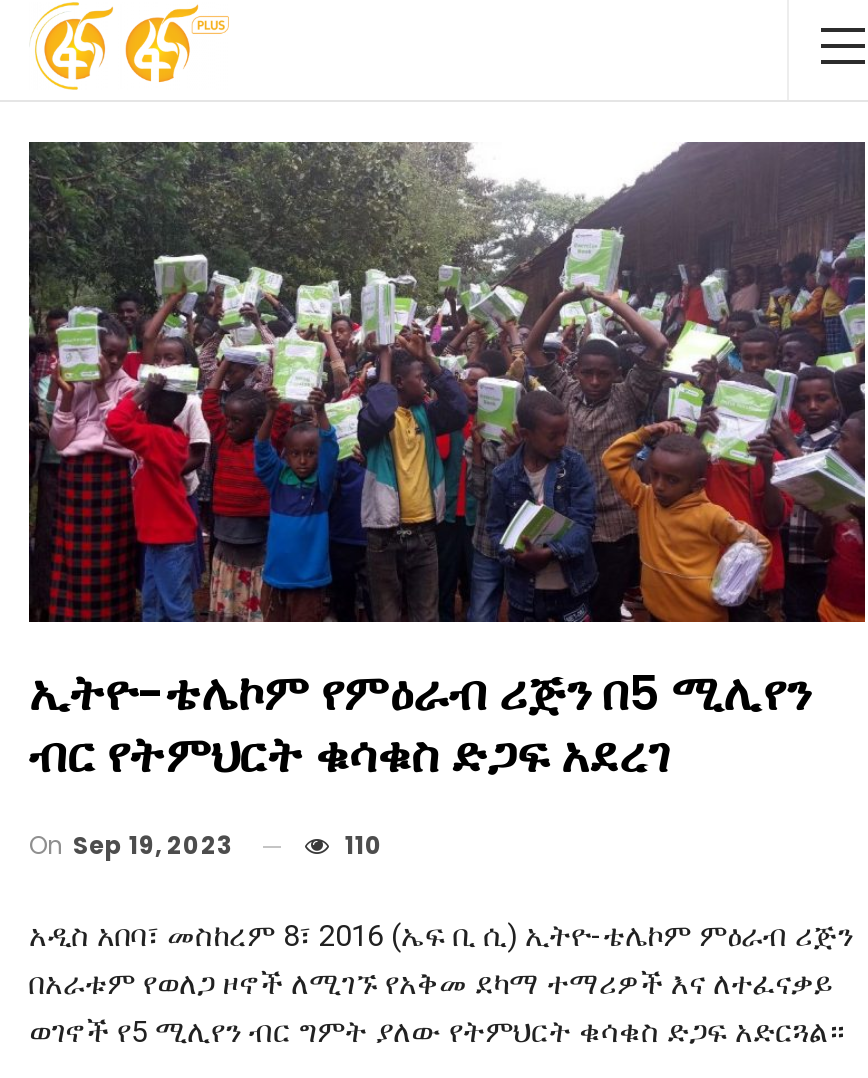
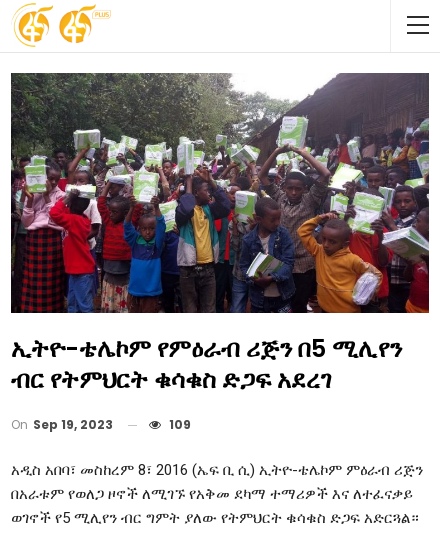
- 110
+ 109
